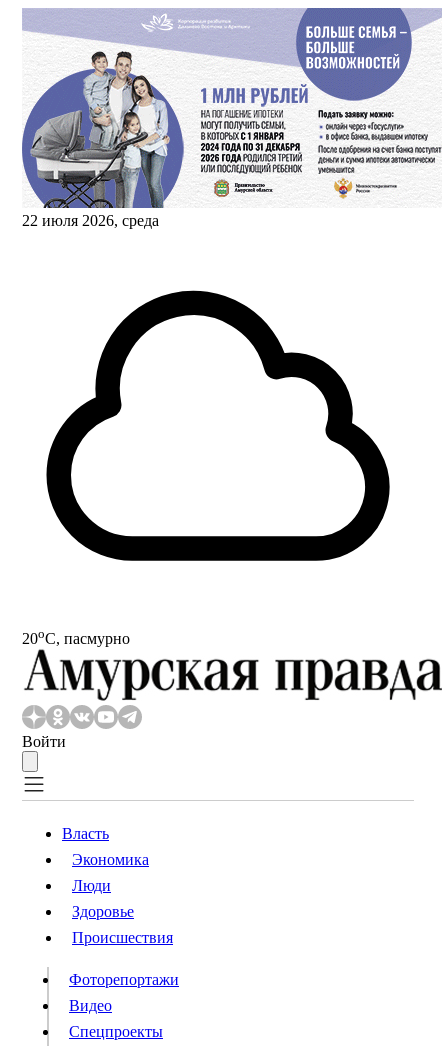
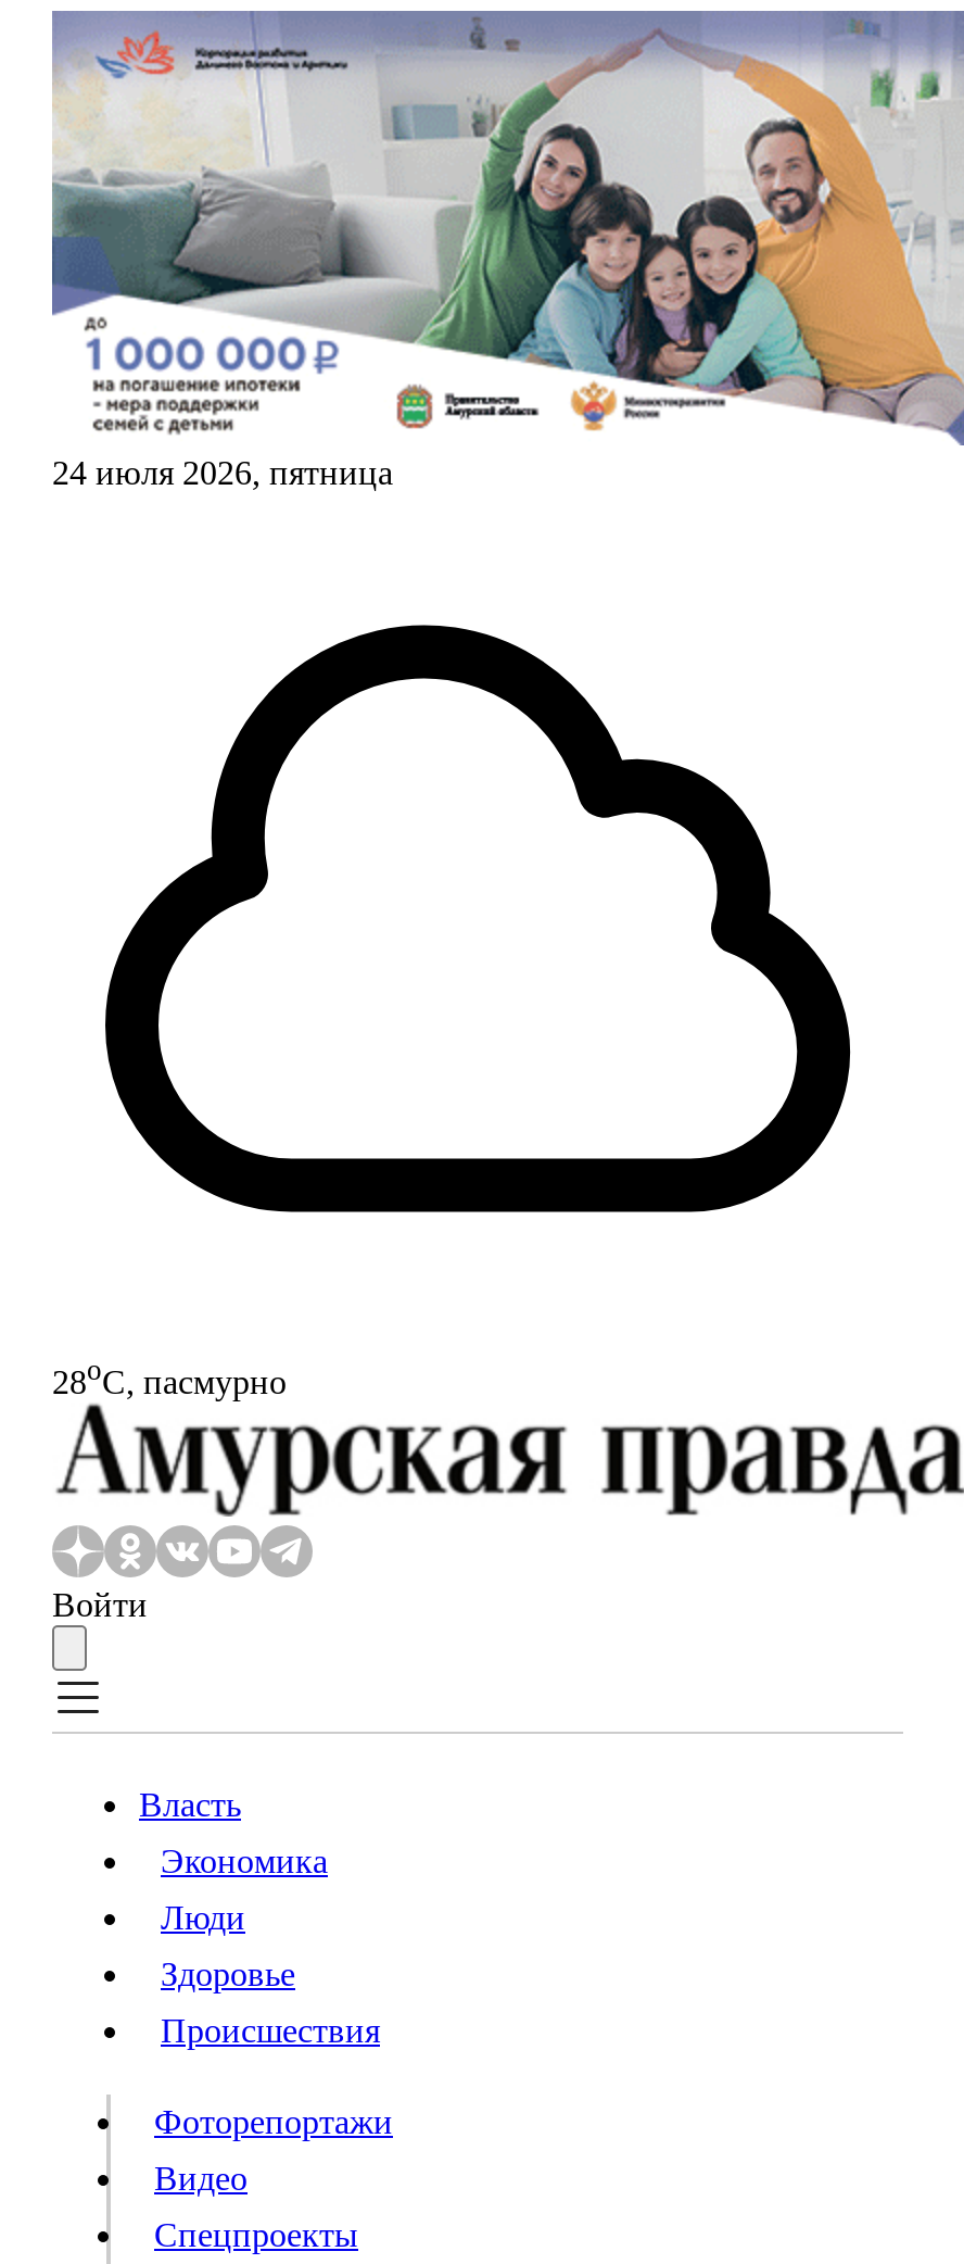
- [image]
- 22 июля 2026, среда
+ [image]
+ 24 июля 2026, пятница

- 20oС, пасмурно
+ 28oС, пасмурно
